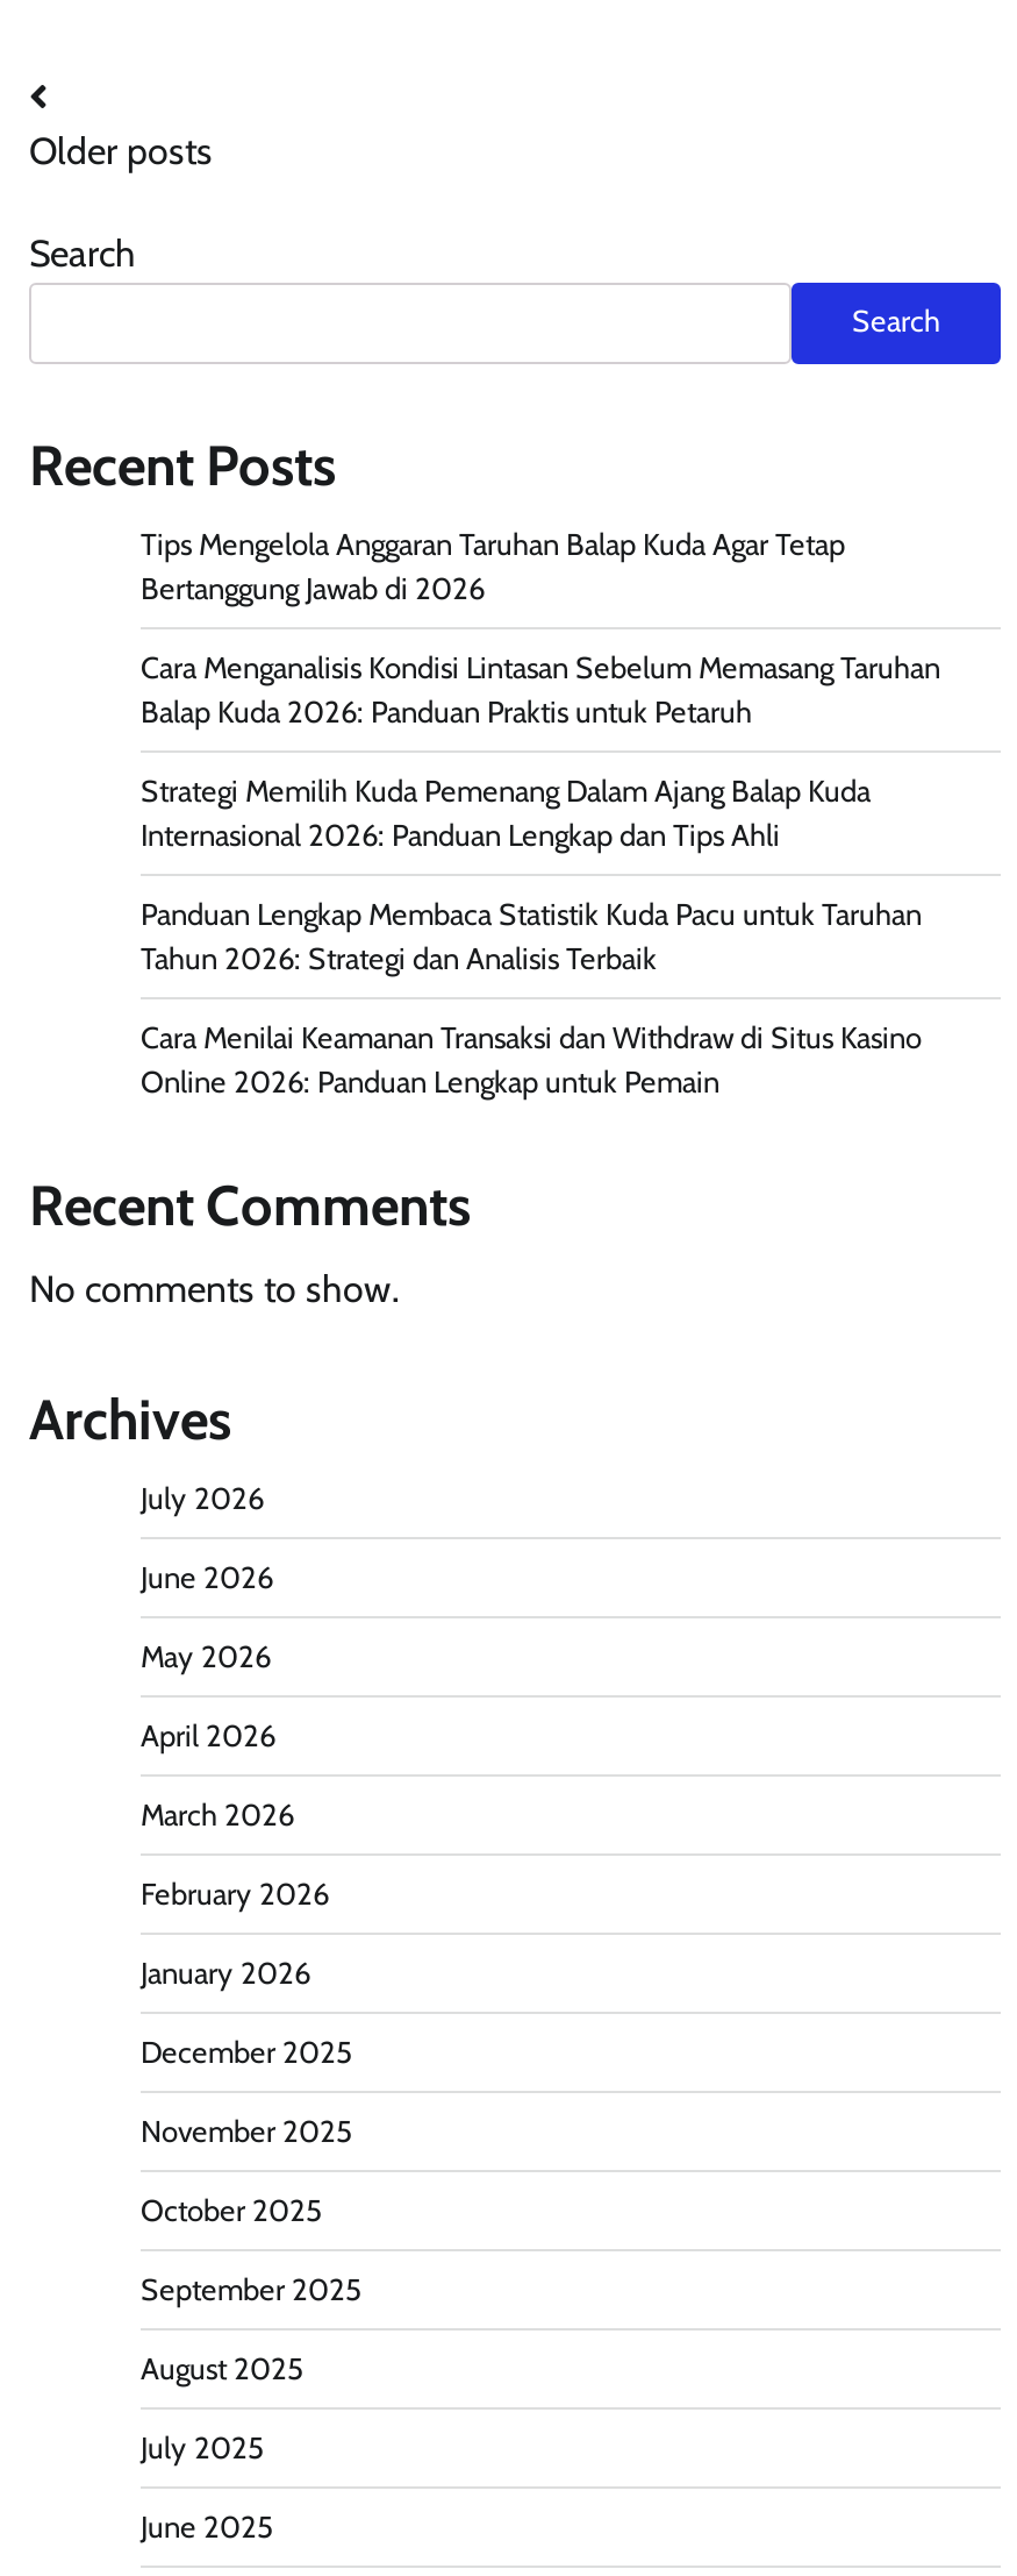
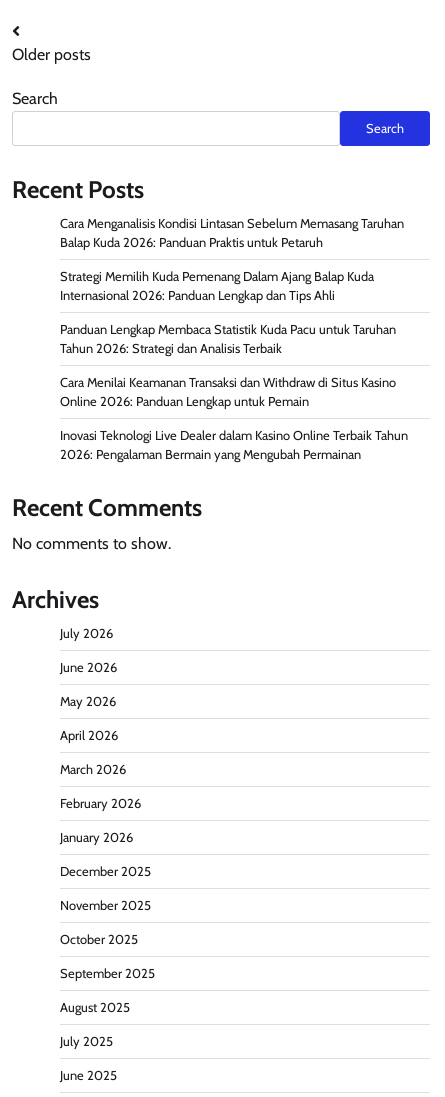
- Tips Mengelola Anggaran Taruhan Balap Kuda Agar Tetap
- Bertanggung Jawab di 2026

moved up: Cara Menganalisis Kondisi Lintasan Sebelum Memasang Taruhan | Balap Kuda 2026: Panduan Praktis untuk Petaruh | Strategi Memilih Kuda Pemenang Dalam Ajang Balap Kuda | Internasional 2026: Panduan Lengkap dan Tips Ahli | Panduan Lengkap Membaca Statistik Kuda Pacu untuk Taruhan | Tahun 2026: Strategi dan Analisis Terbaik | Cara Menilai Keamanan Transaksi dan Withdraw di Situs Kasino | Online 2026: Panduan Lengkap untuk Pemain

+ Inovasi Teknologi Live Dealer dalam Kasino Online Terbaik Tahun
+ 2026: Pengalaman Bermain yang Mengubah Permainan
